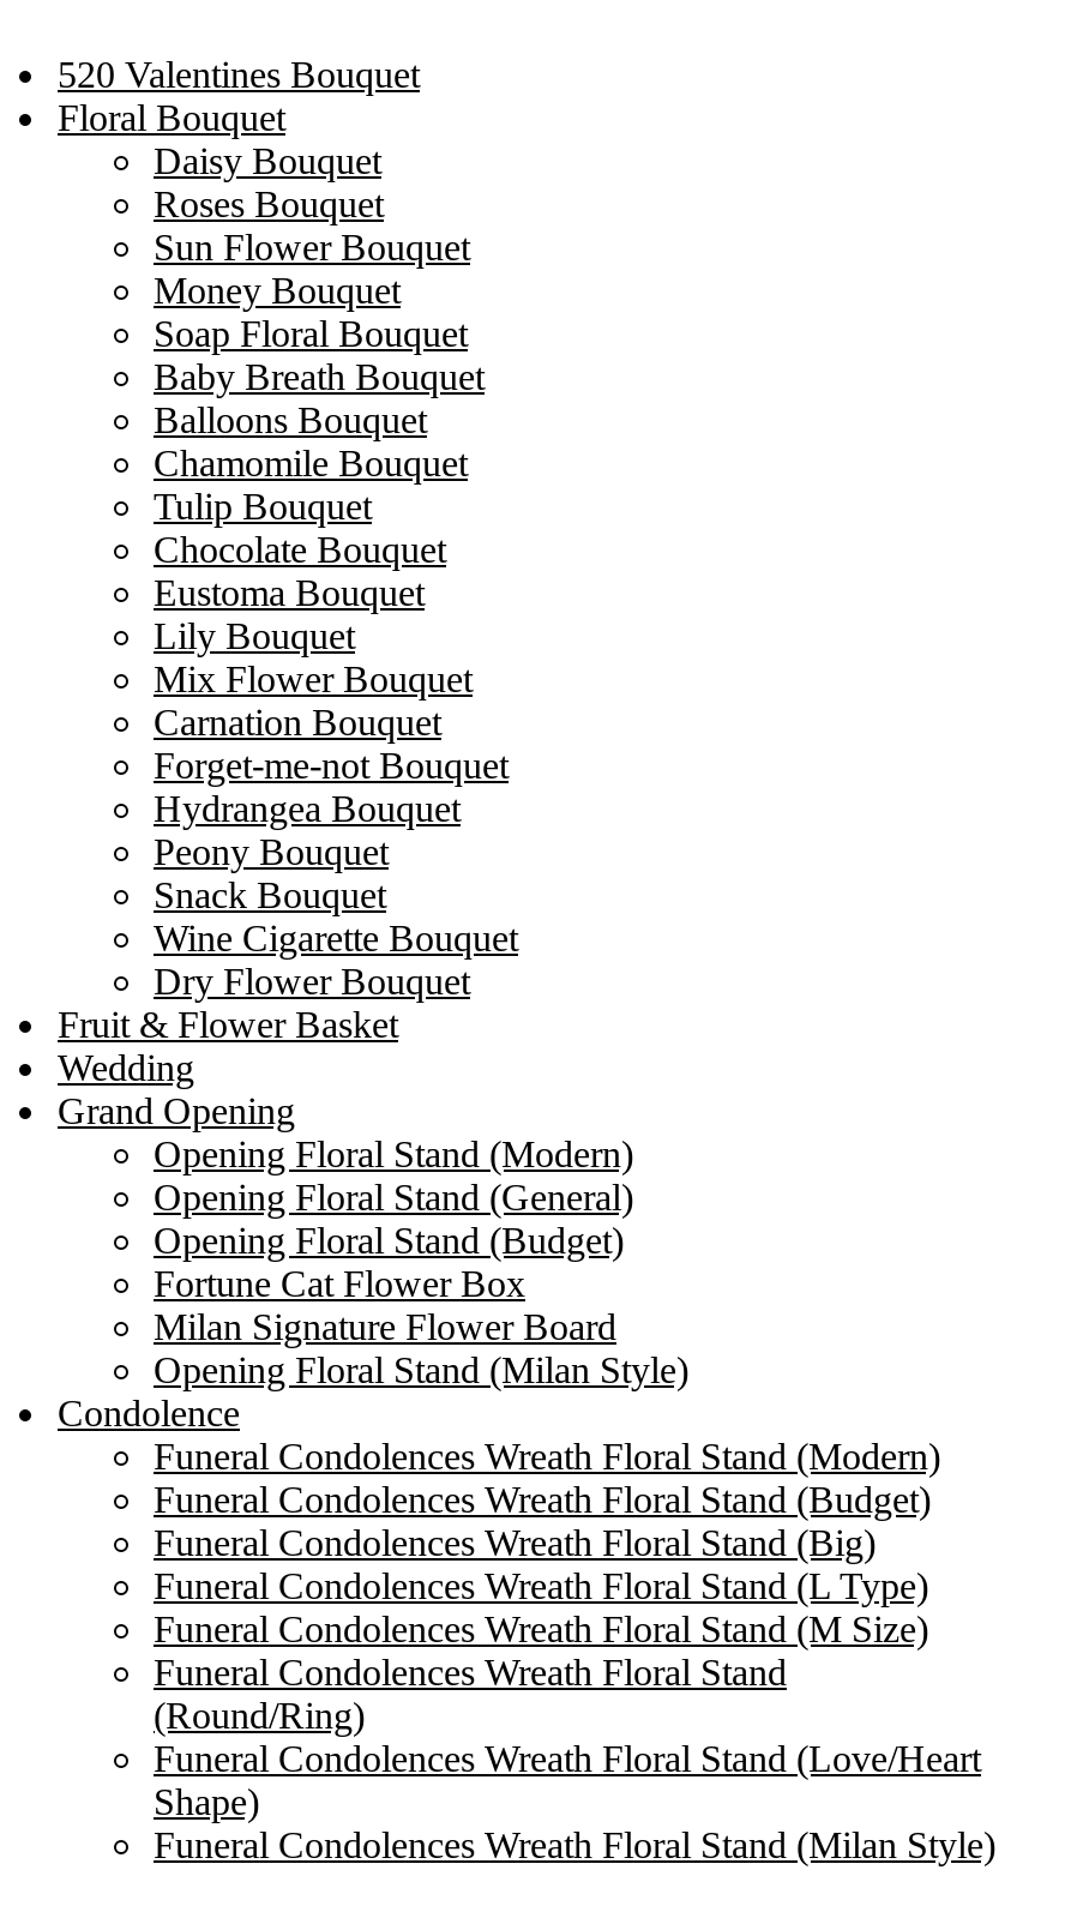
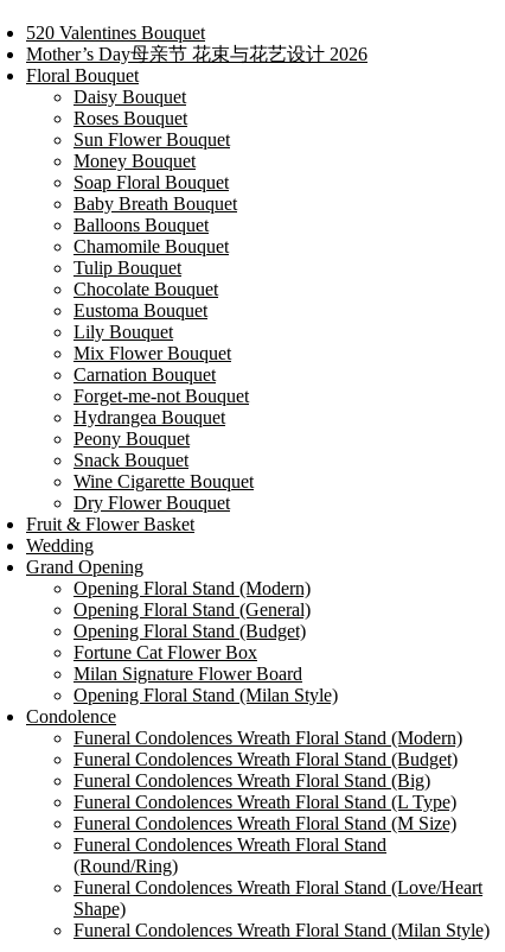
+ Mother’s Day母亲节 花束与花艺设计 2026
